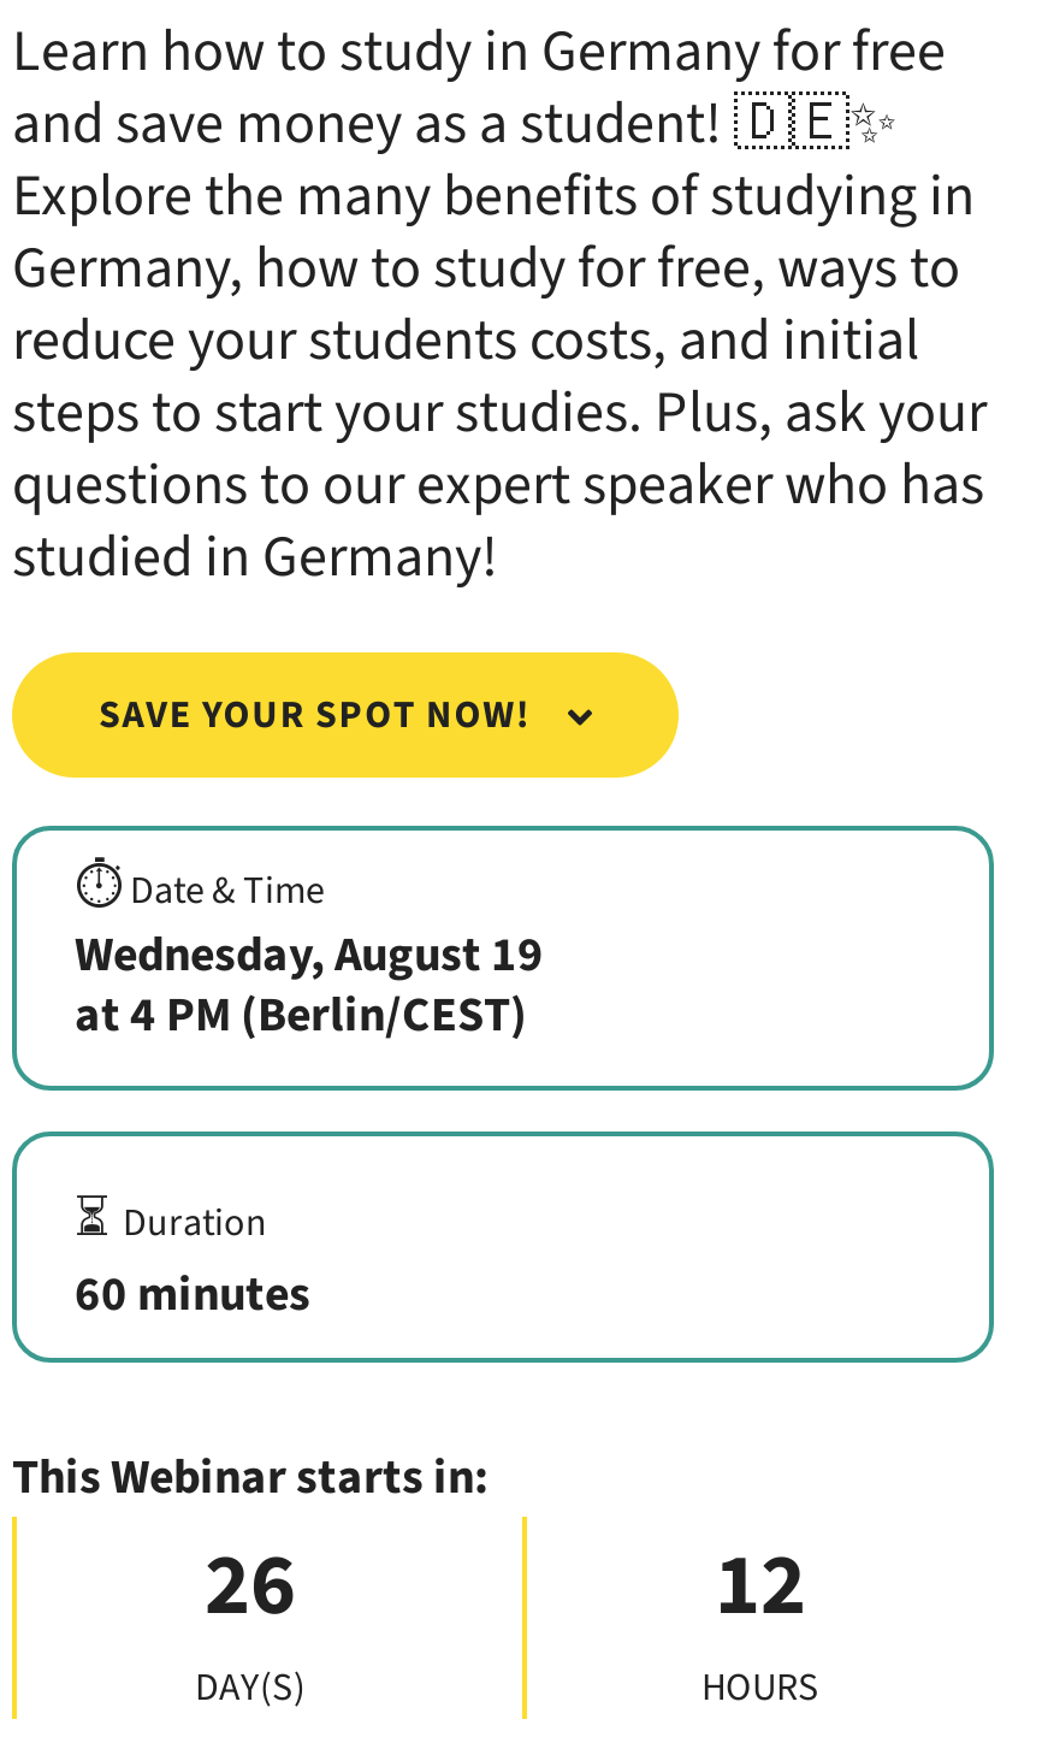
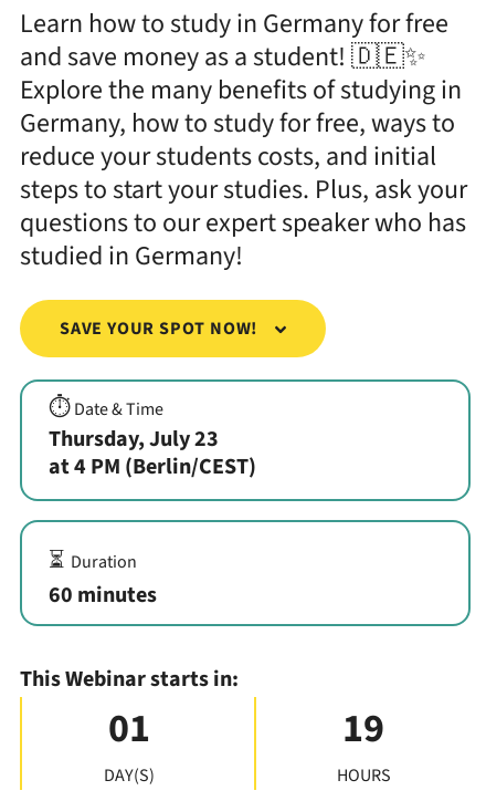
- Wednesday, August 19
+ Thursday, July 23

- 26
+ 01

- 12
+ 19
